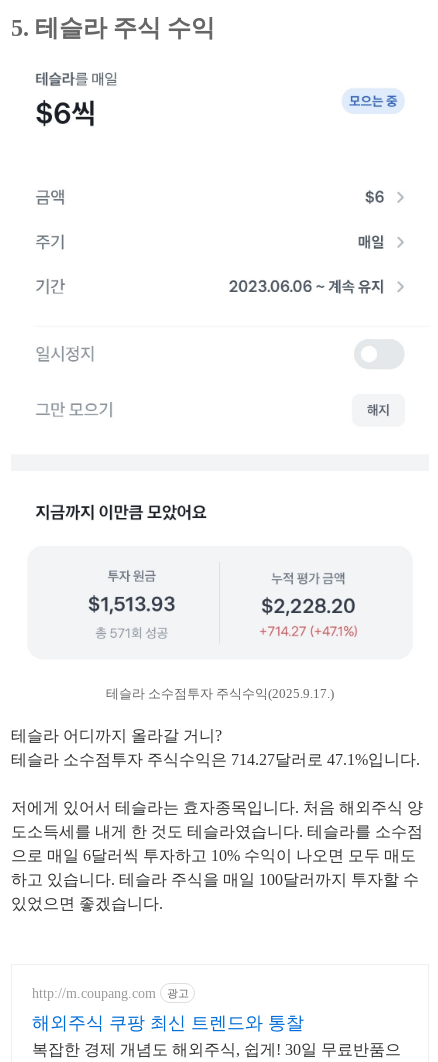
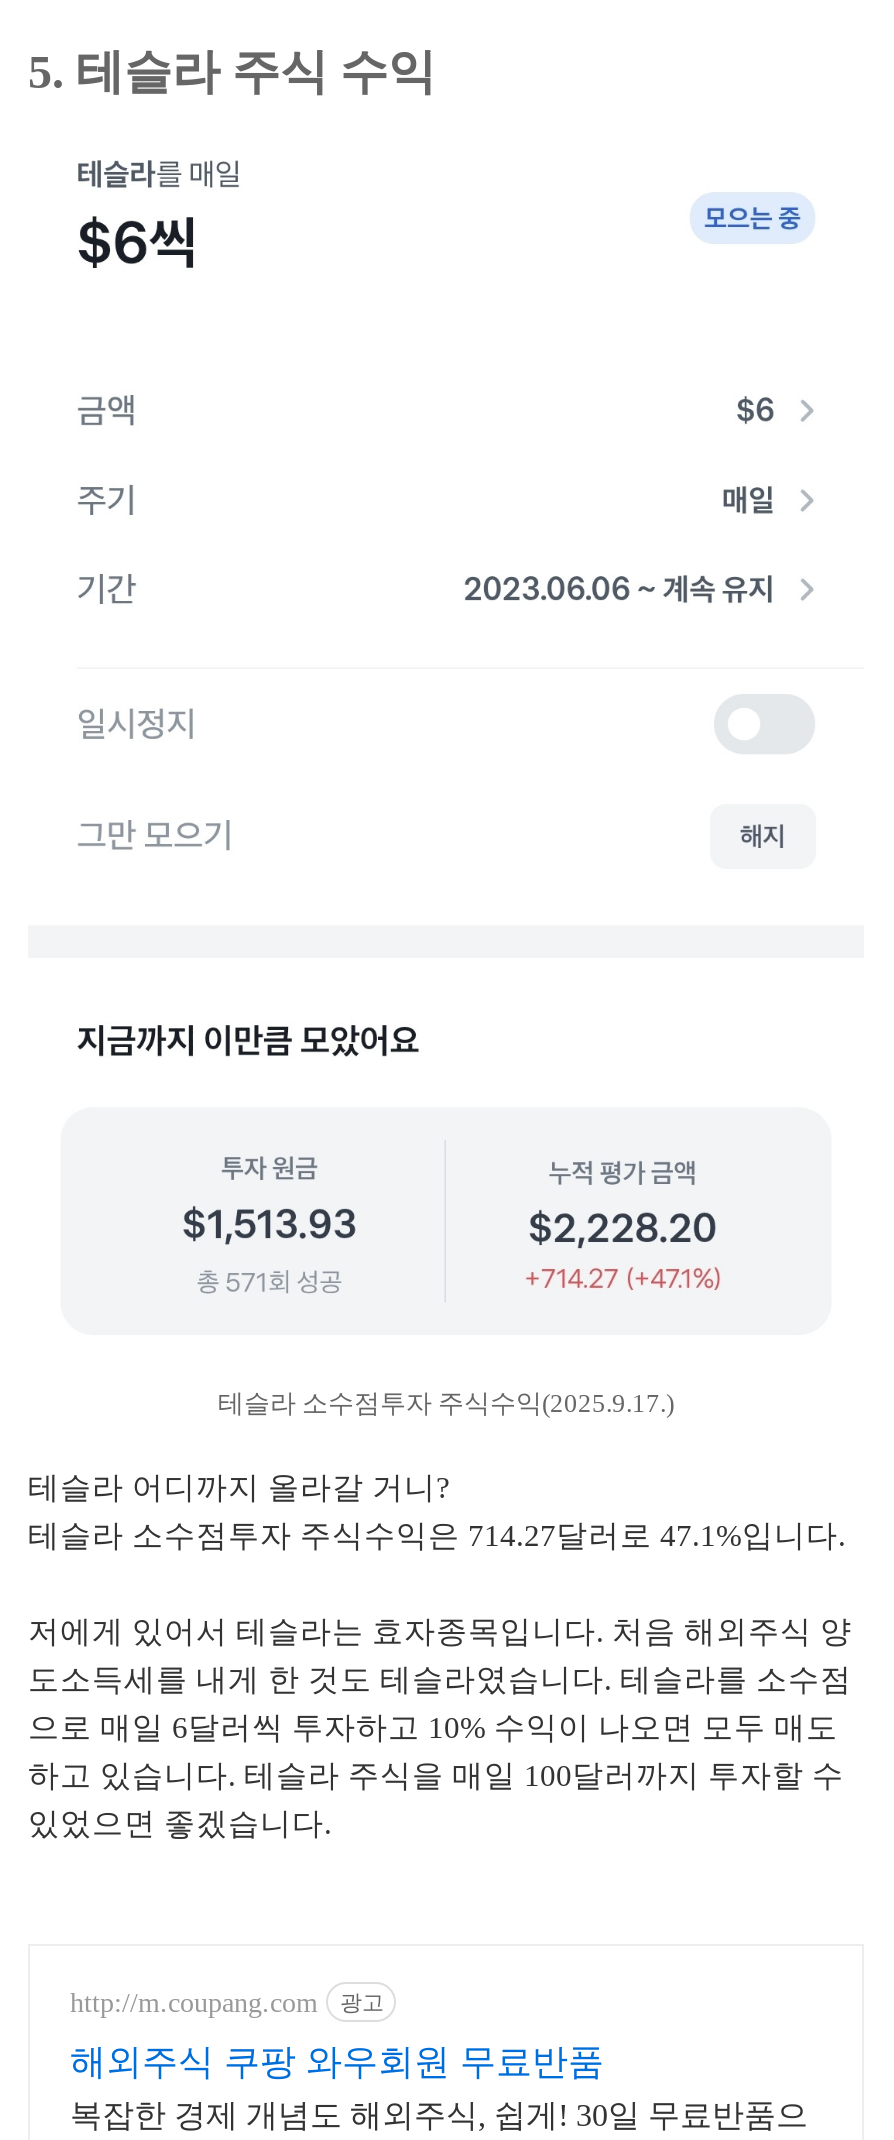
- 해외주식 쿠팡 최신 트렌드와 통찰
+ 해외주식 쿠팡 와우회원 무료반품
